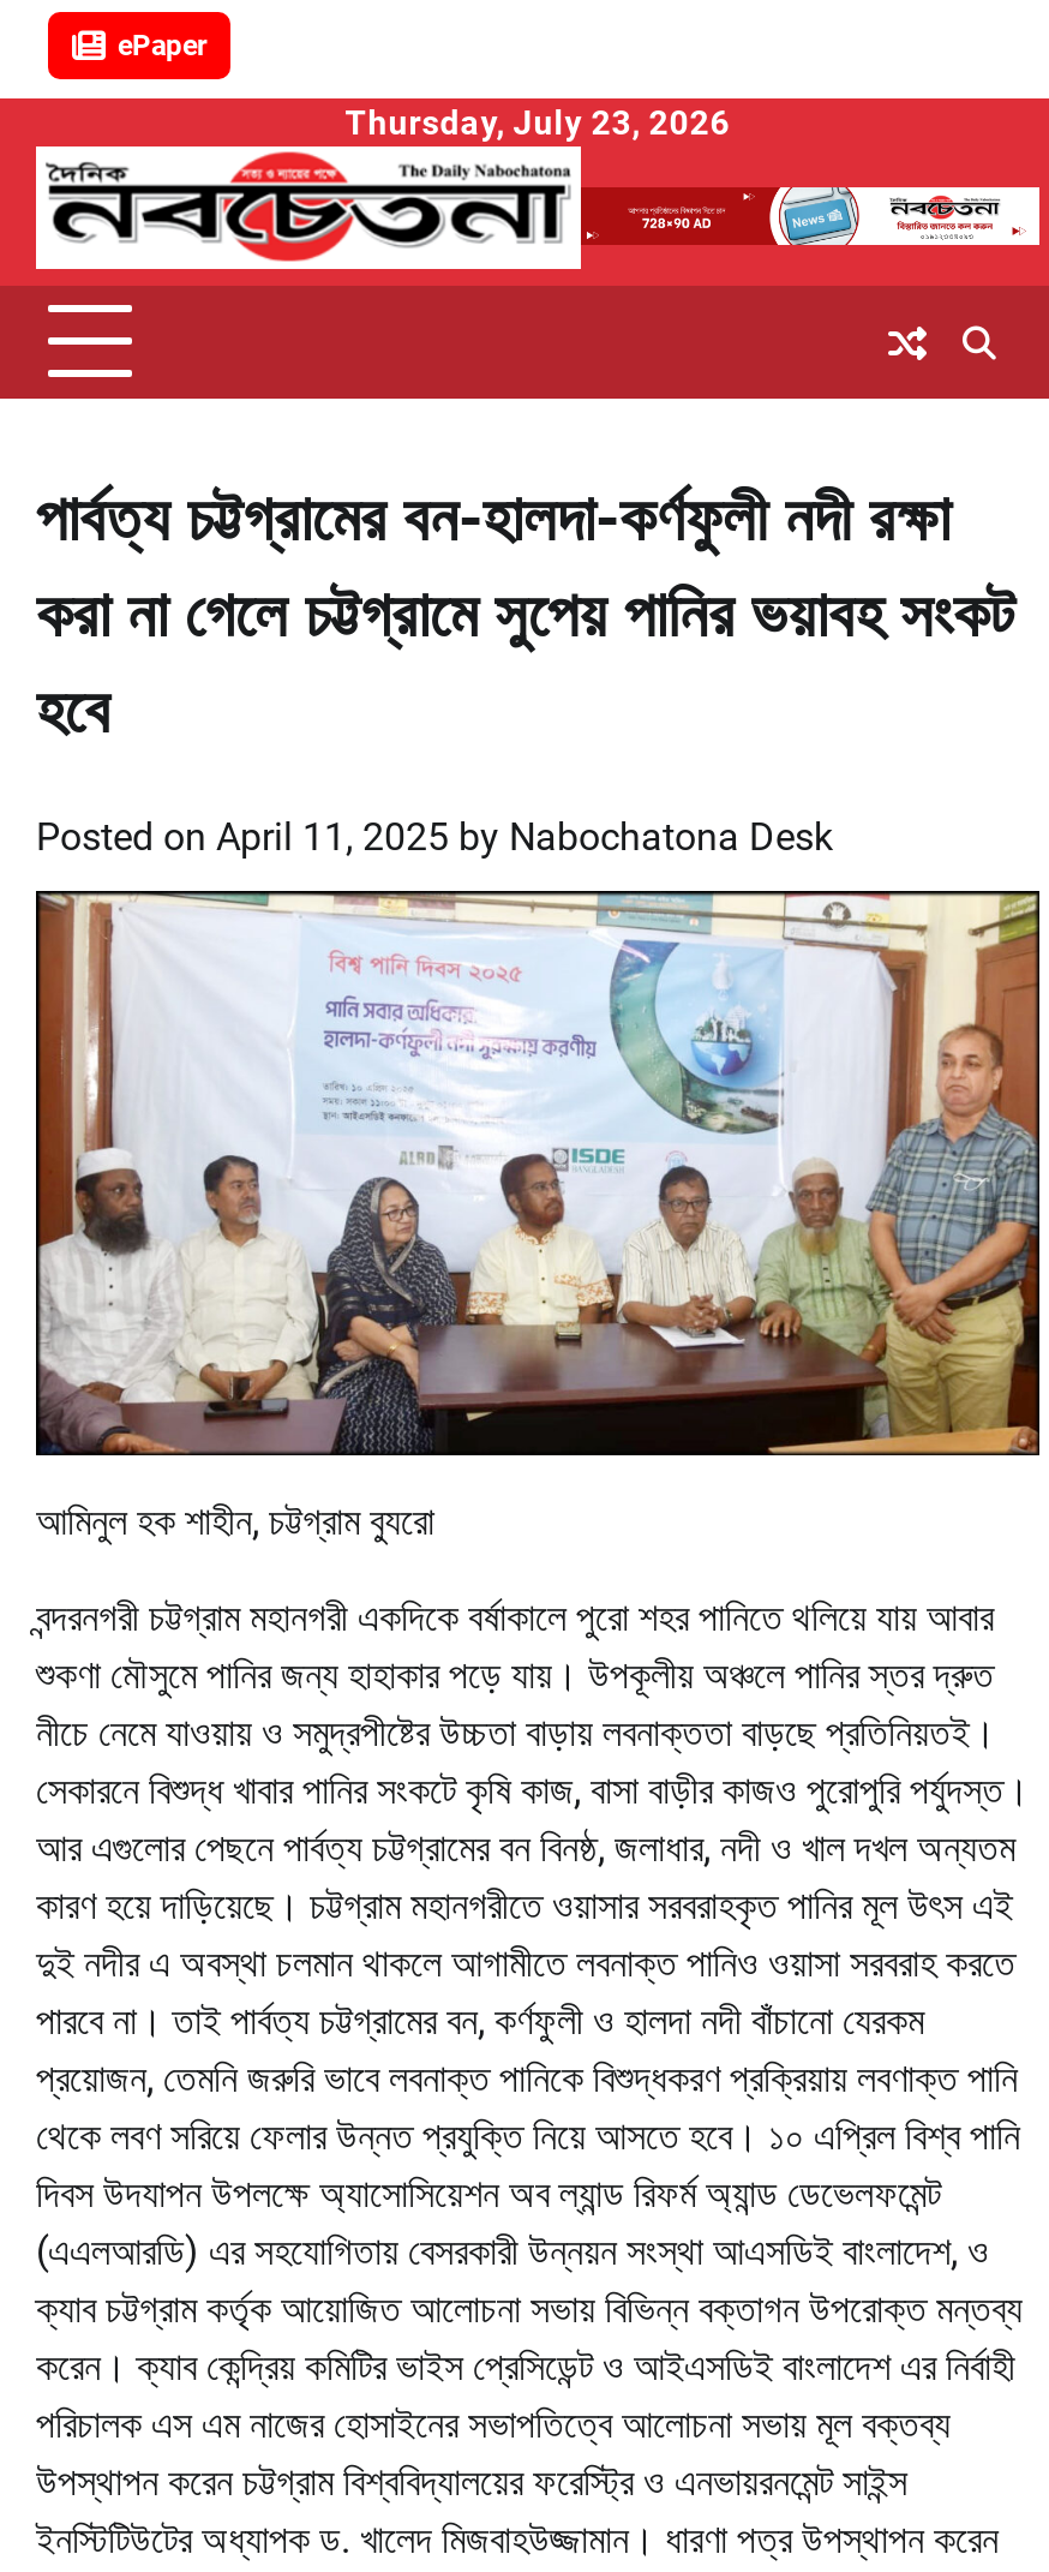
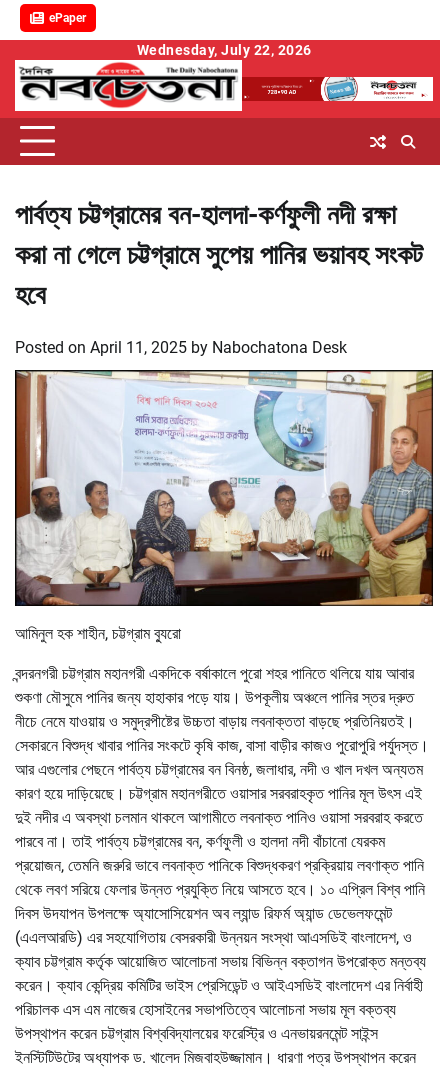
- Thursday, July 23, 2026
+ Wednesday, July 22, 2026
